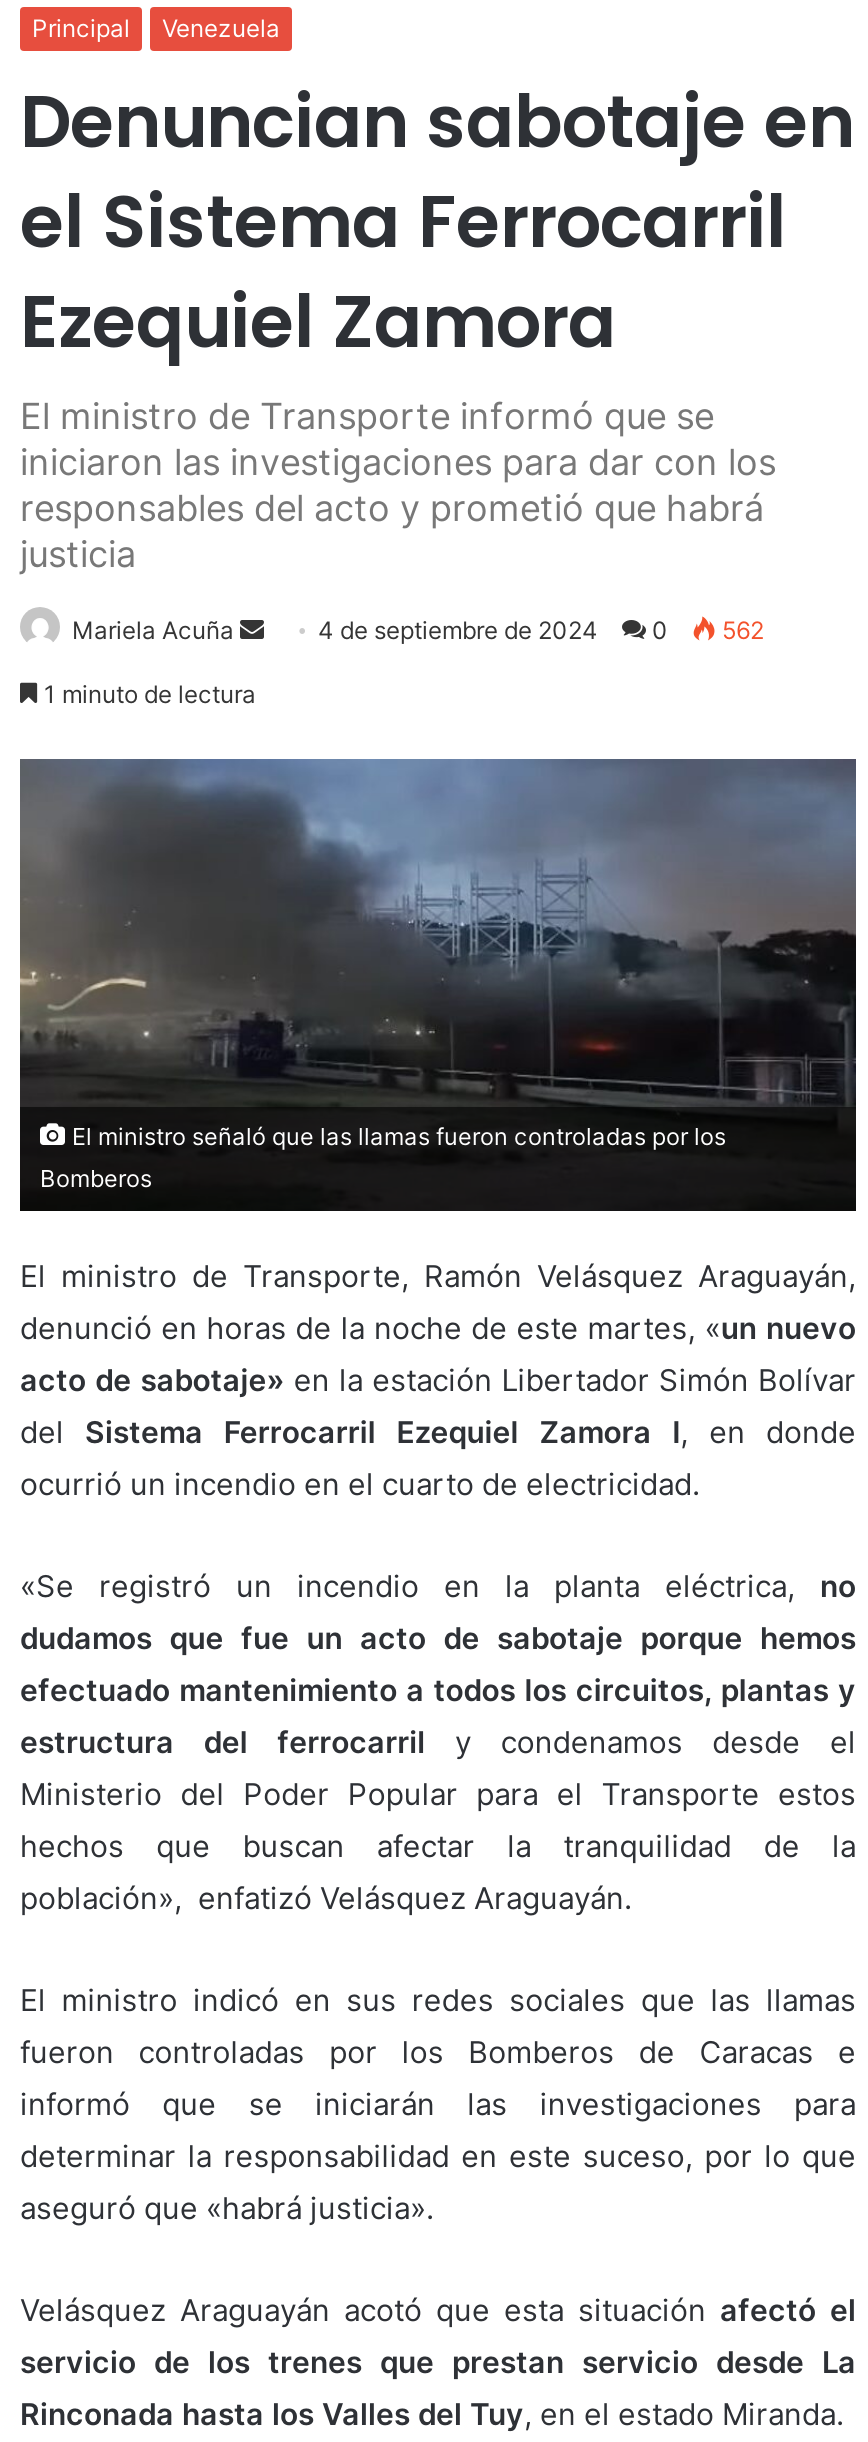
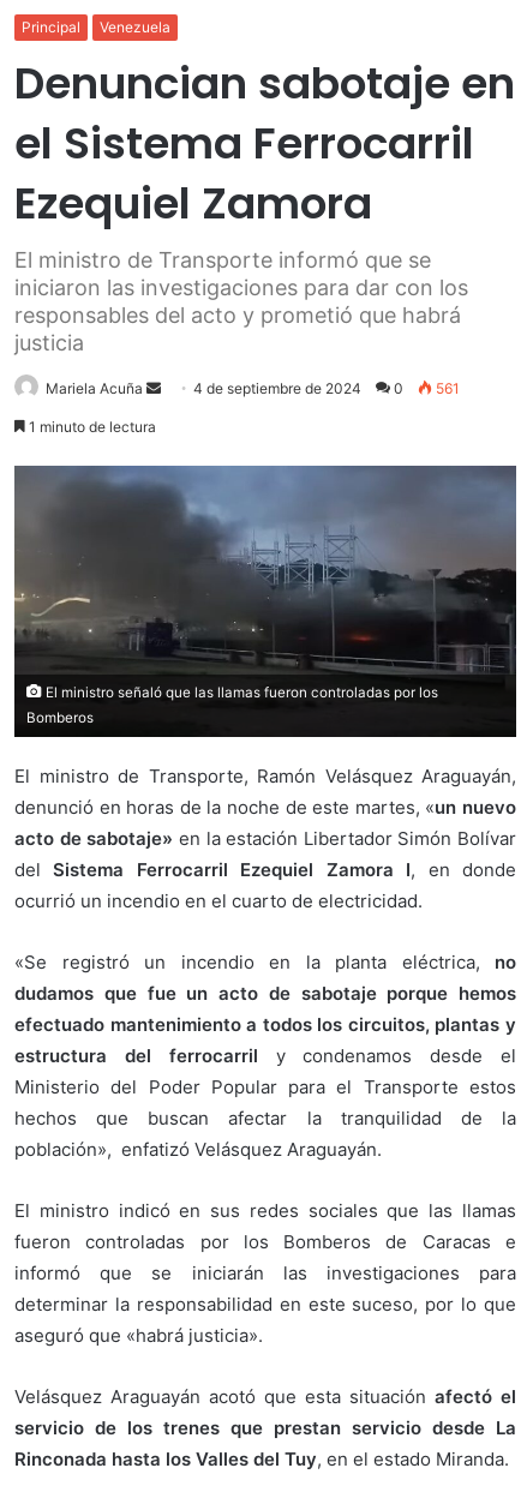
- 562
+ 561
